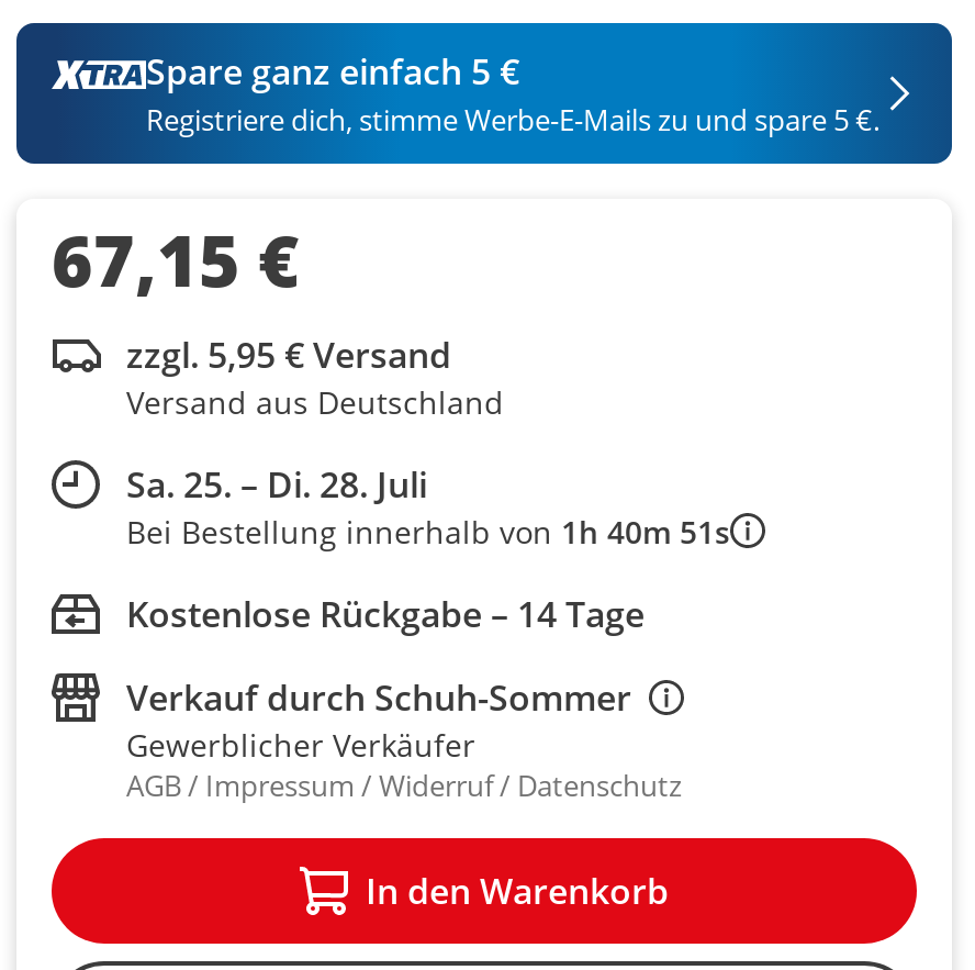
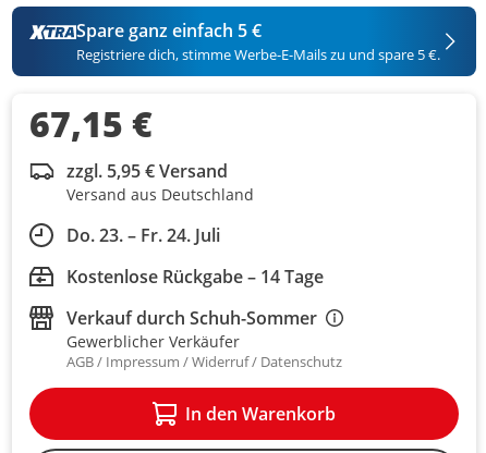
- Sa. 25. – Di. 28. Juli
- Bei Bestellung innerhalb von 1h 40m 51s
+ Do. 23. – Fr. 24. Juli
